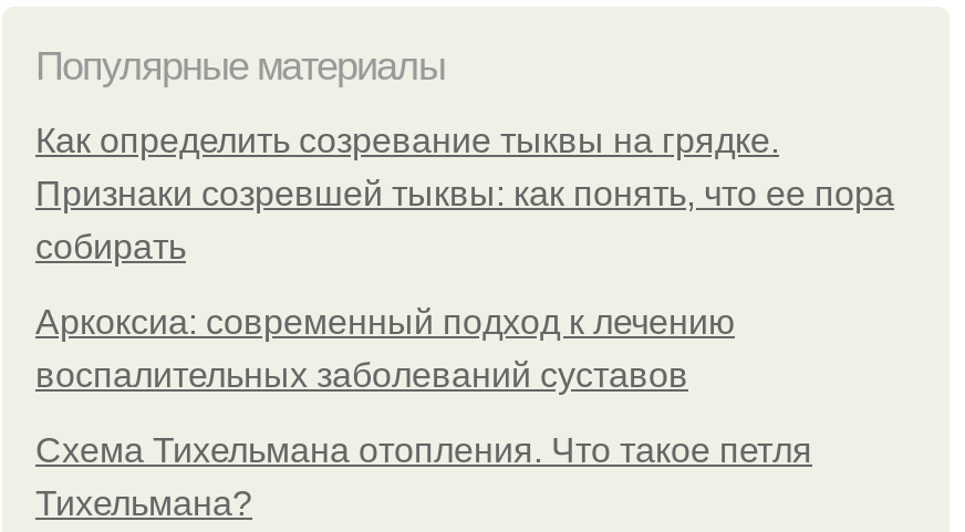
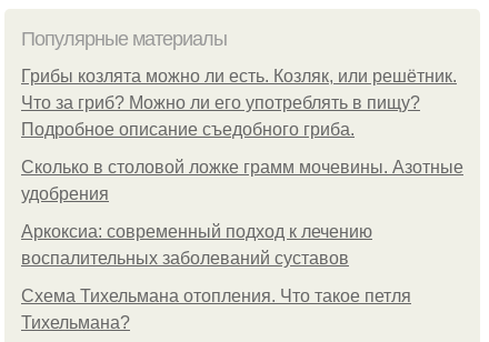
- Как определить созревание тыквы на грядке.
- Признаки созревшей тыквы: как понять, что ее пора
- собирать
+ Грибы козлята можно ли есть. Козляк, или решётник.
+ Что за гриб? Можно ли его употреблять в пищу?
+ Подробное описание съедобного гриба.
+ Сколько в столовой ложке грамм мочевины. Азотные
+ удобрения
